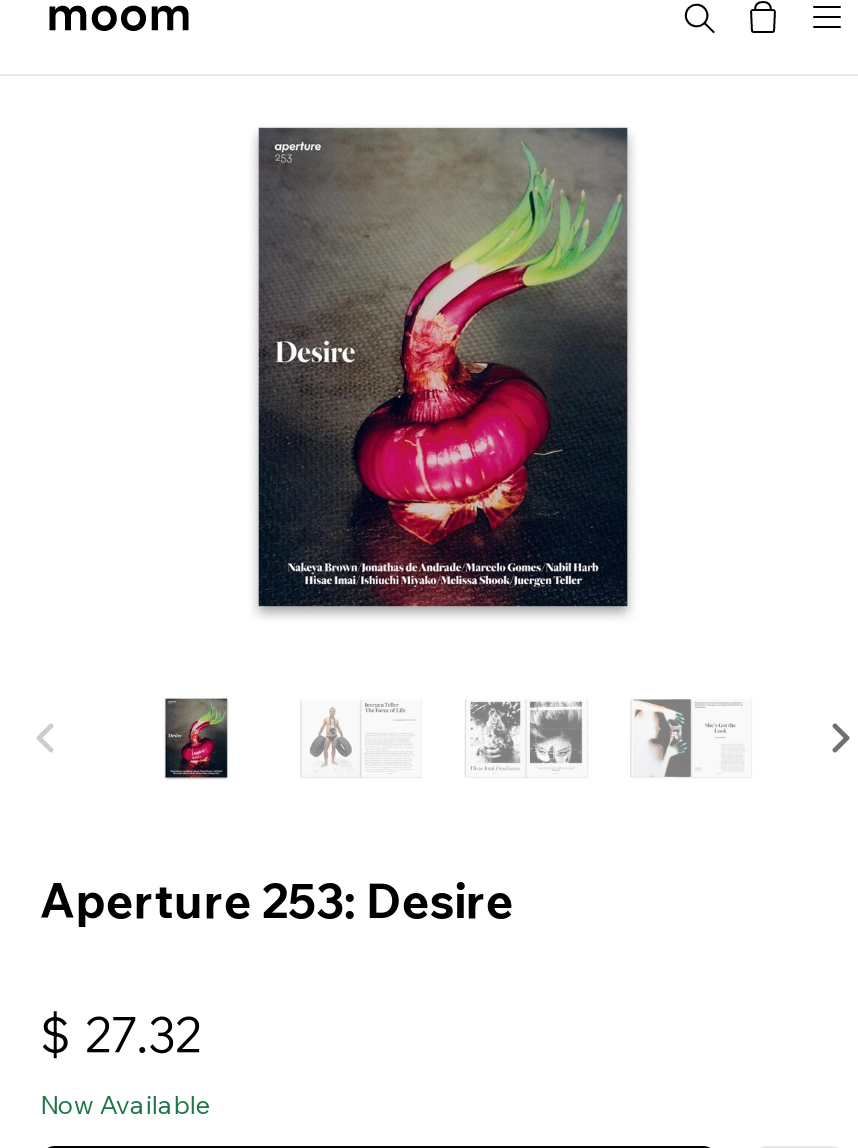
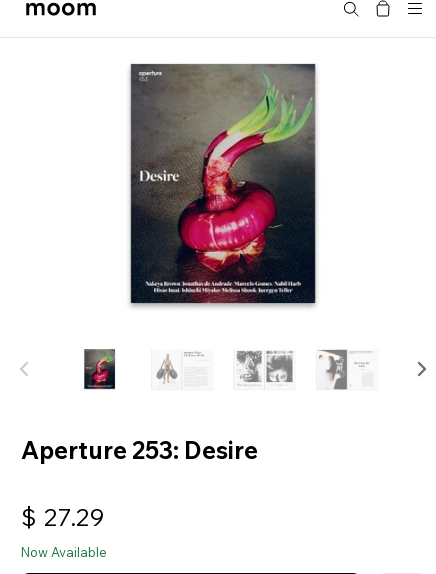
- $ 27.32
+ $ 27.29
